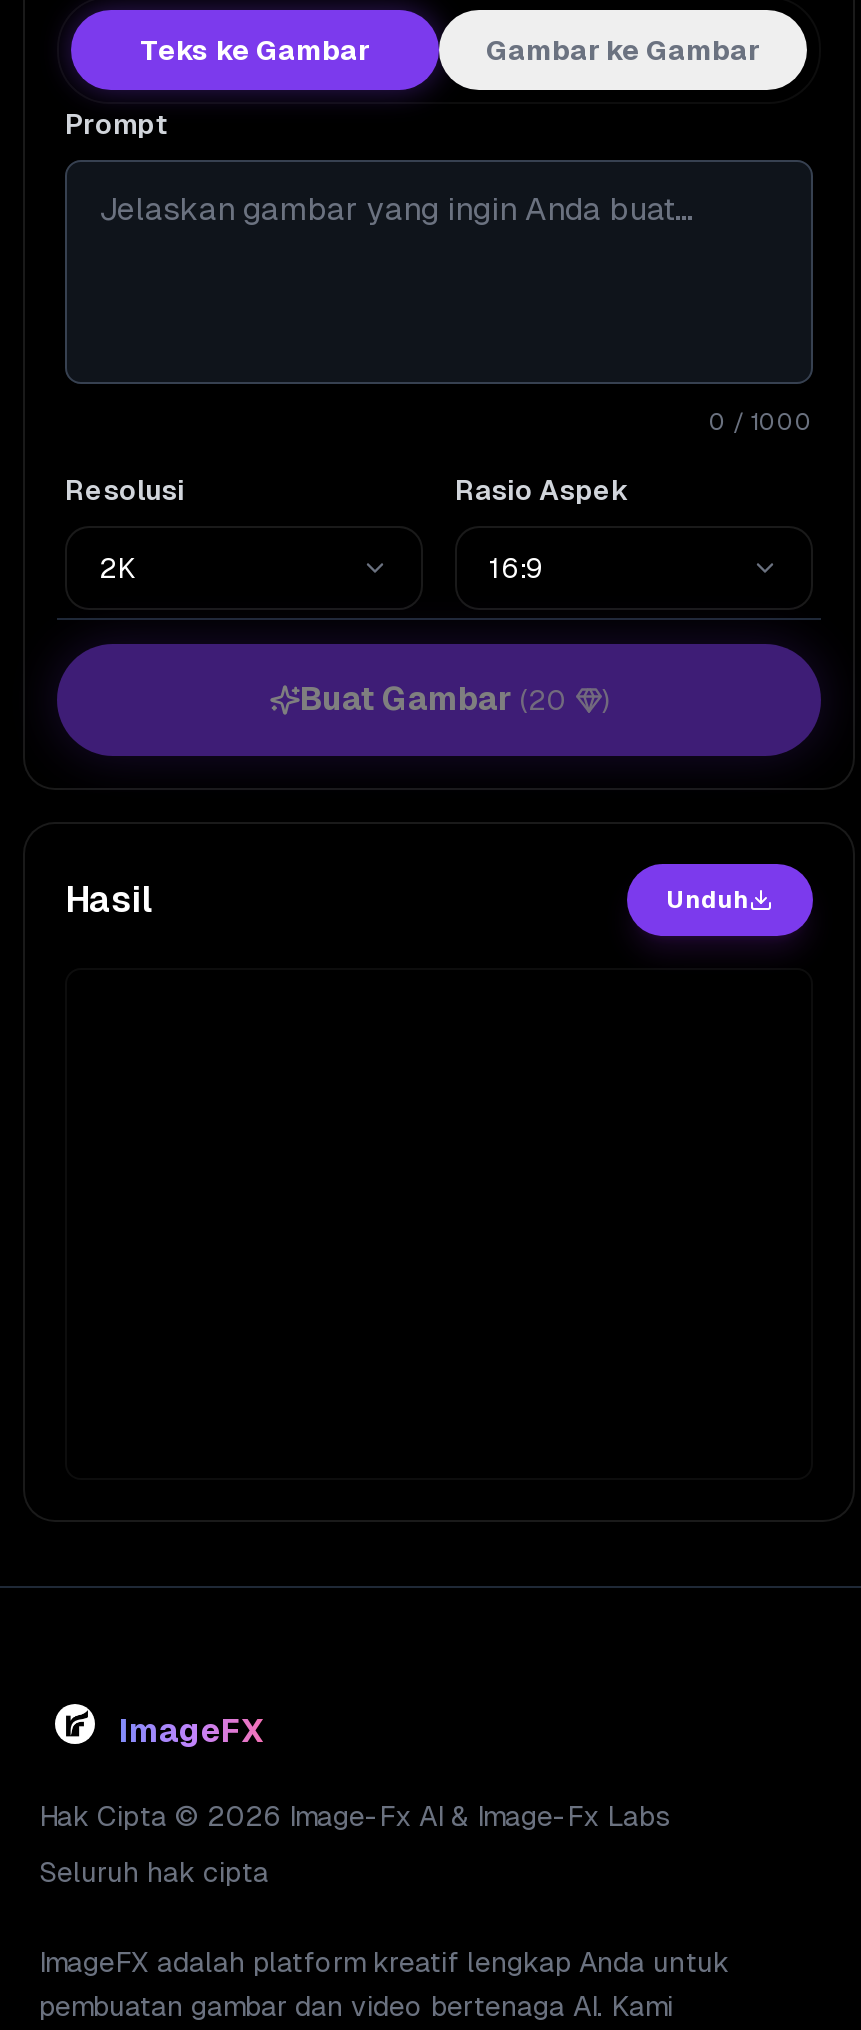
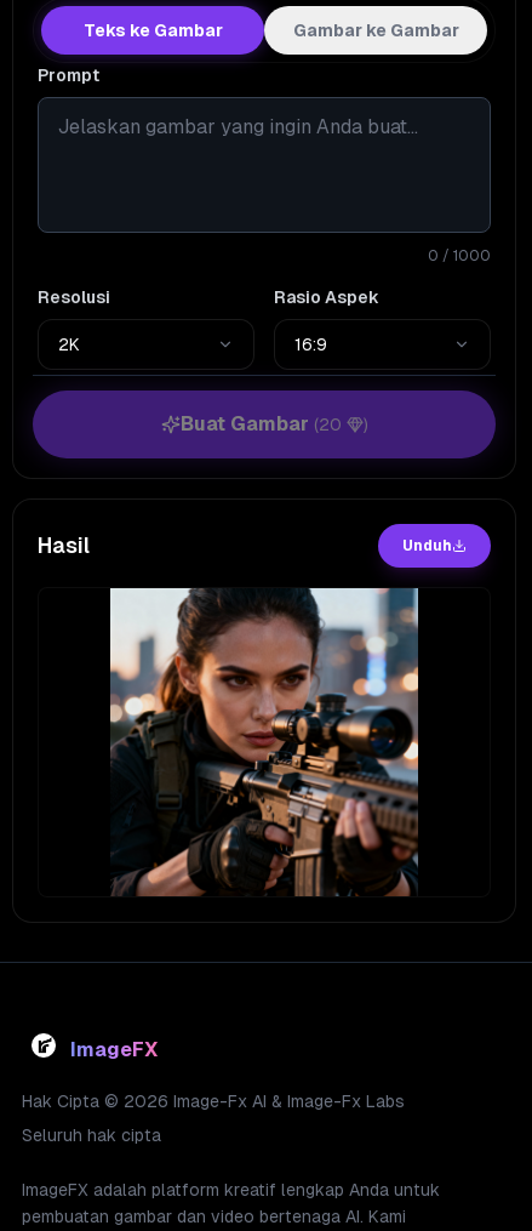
+ [image]
